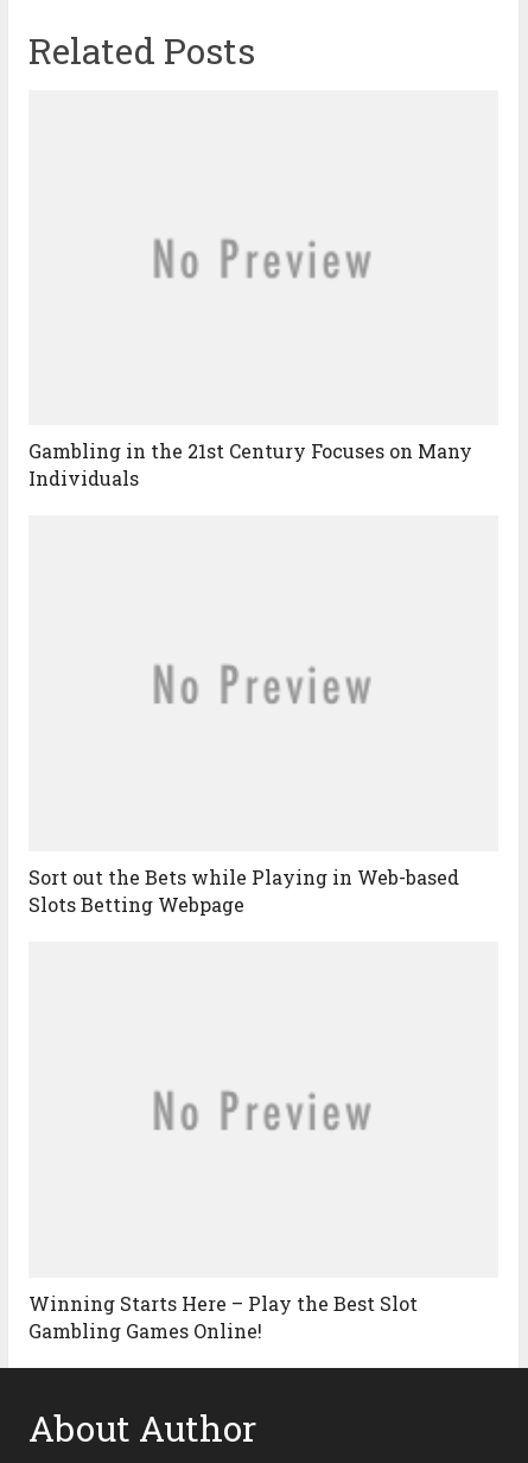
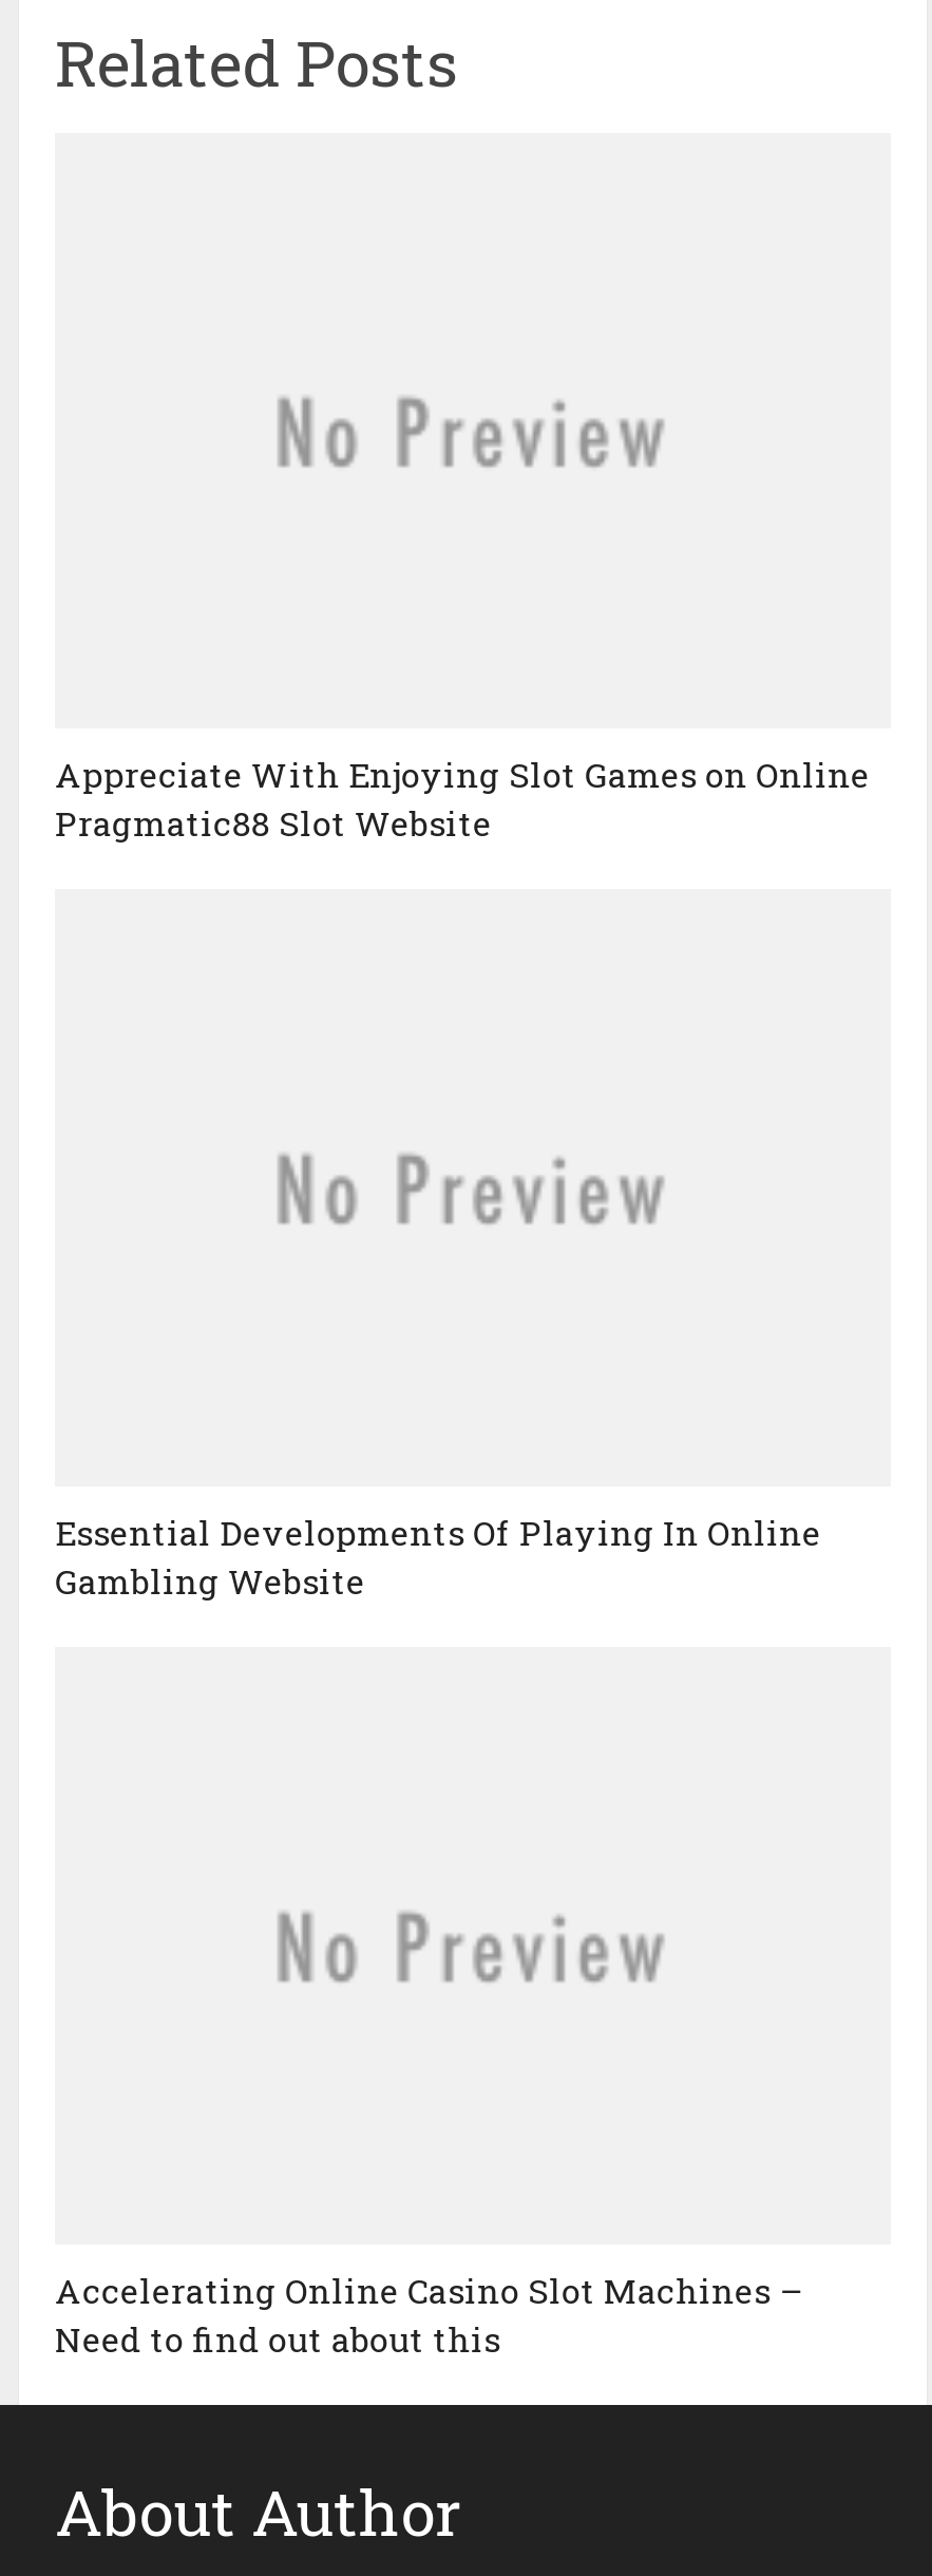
- Gambling in the 21st Century Focuses on Many
- Individuals
+ Appreciate With Enjoying Slot Games on Online
+ Pragmatic88 Slot Website

- Sort out the Bets while Playing in Web-based
- Slots Betting Webpage
+ Essential Developments Of Playing In Online
+ Gambling Website

- Winning Starts Here – Play the Best Slot
- Gambling Games Online!
+ Accelerating Online Casino Slot Machines –
+ Need to find out about this
